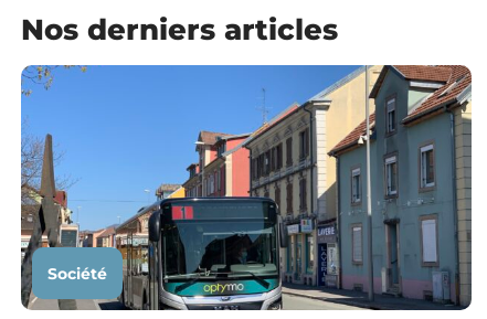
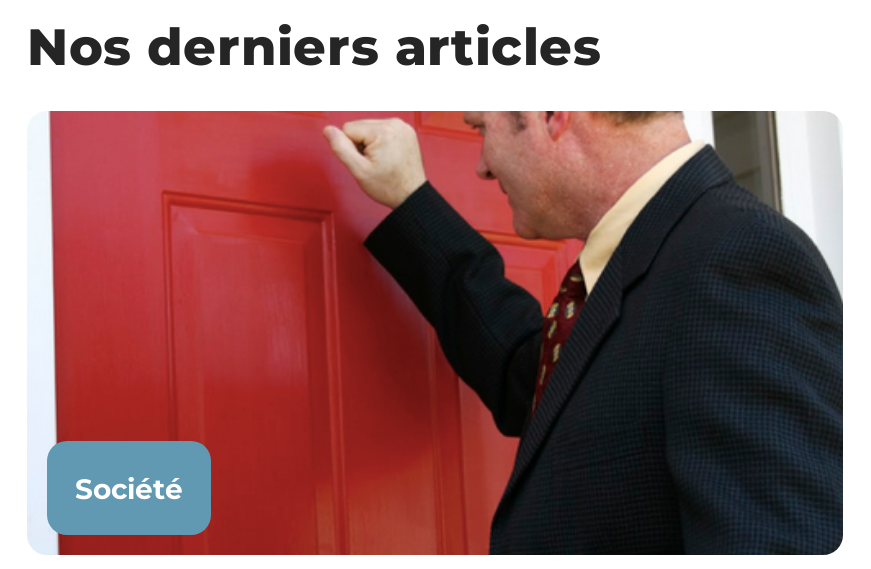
- [image]
+ [image]
